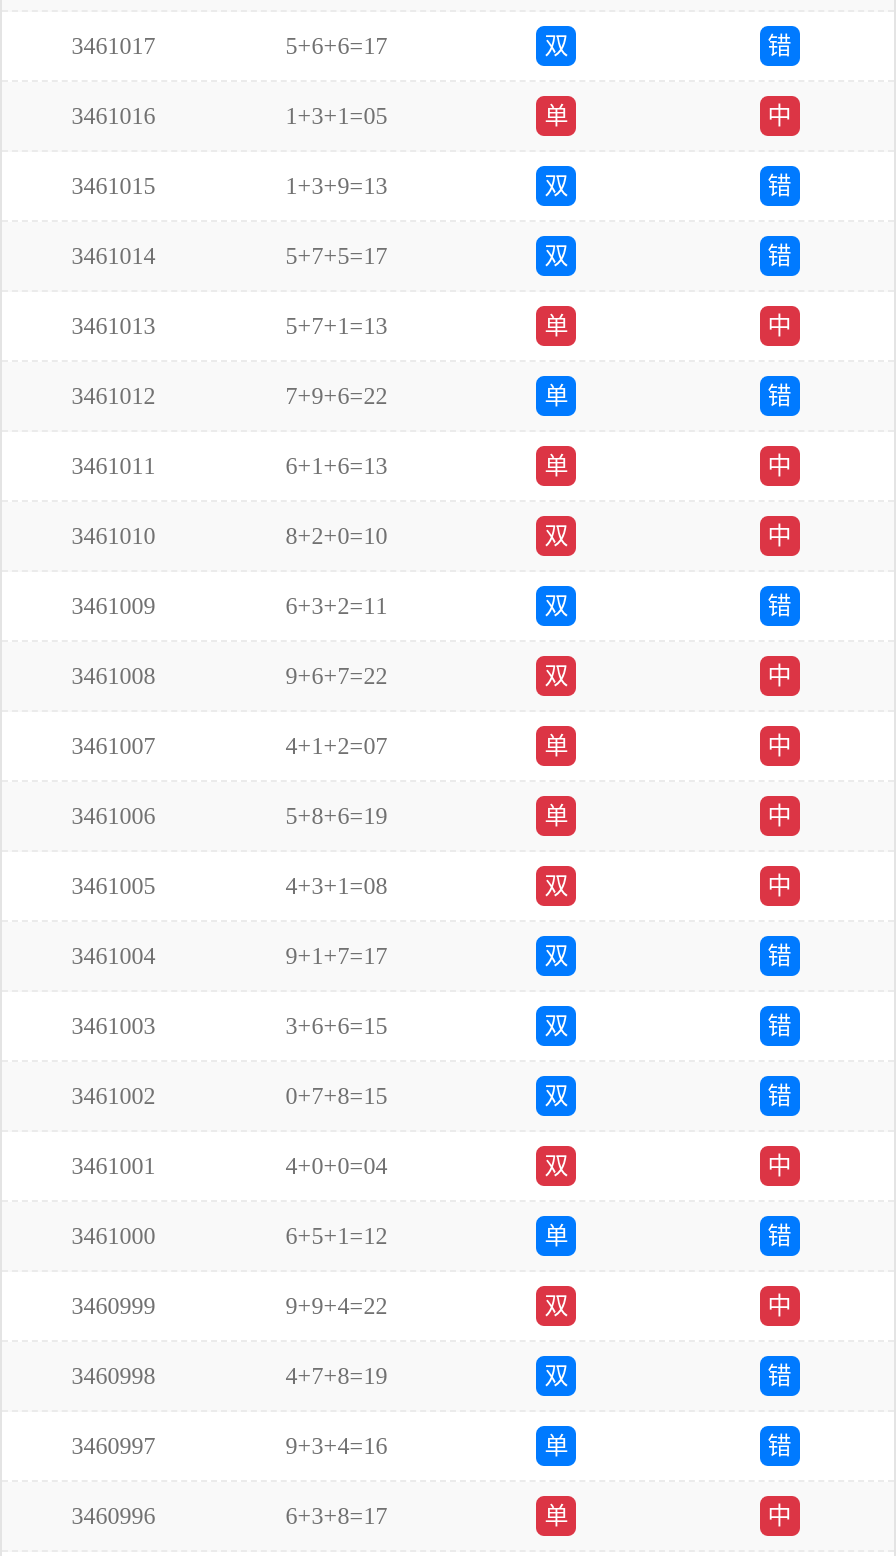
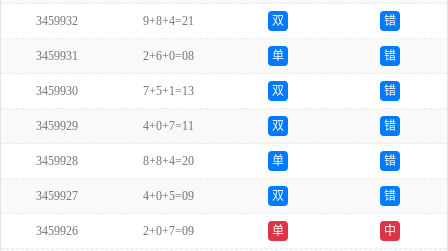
- 3461017
+ 3459932

- 5+6+6=17
+ 9+8+4=21

- 3461016
- 1+3+1=05
- 单
- 中
- 3461015
- 1+3+9=13
- 双
- 错
- 3461014
- 5+7+5=17
- 双
- 错
- 3461013
- 5+7+1=13
- 单
- 中
- 3461012
- 7+9+6=22
+ 3459931
+ 2+6+0=08

- 3461011
- 6+1+6=13
- 单
- 中
- 3461010
- 8+2+0=10
- 双
- 中
- 3461009
- 6+3+2=11
+ 3459930
+ 7+5+1=13

- 3461008
- 9+6+7=22
- 双
- 中
- 3461007
- 4+1+2=07
- 单
- 中
- 3461006
- 5+8+6=19
- 单
- 中
- 3461005
- 4+3+1=08
- 双
- 中
- 3461004
- 9+1+7=17
+ 3459929
+ 4+0+7=11

- 3461003
- 3+6+6=15
- 双
- 错
- 3461002
- 0+7+8=15
- 双
- 错
- 3461001
- 4+0+0=04
- 双
- 中
- 3461000
- 6+5+1=12
+ 3459928
+ 8+8+4=20

- 3460999
- 9+9+4=22
- 双
- 中
- 3460998
- 4+7+8=19
+ 3459927
+ 4+0+5=09

- 3460997
- 9+3+4=16
- 单
- 错
- 3460996
- 6+3+8=17
+ 3459926
+ 2+0+7=09
